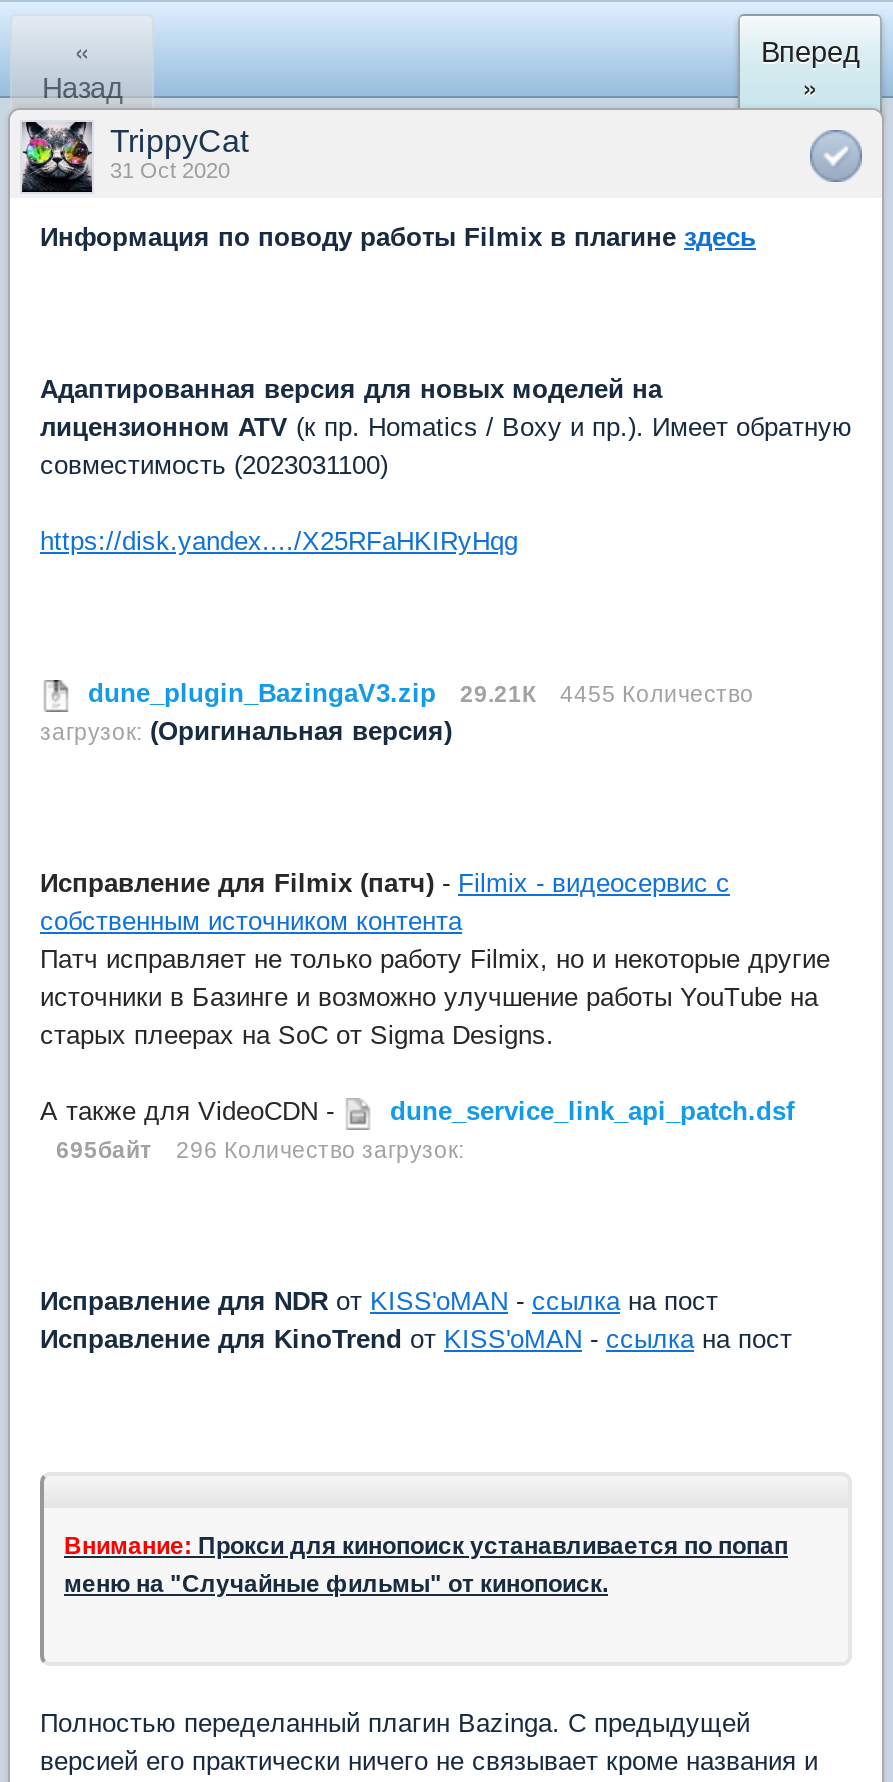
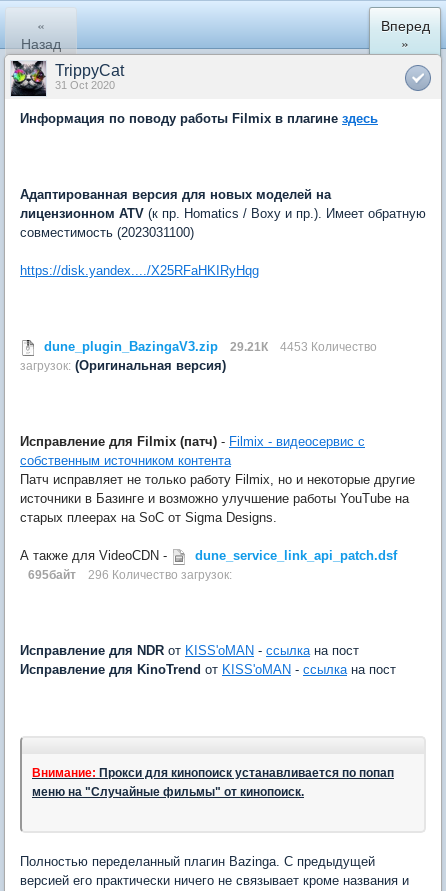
- dune_plugin_BazingaV3.zip 29.21К 4455 Количество
+ dune_plugin_BazingaV3.zip 29.21К 4453 Количество
